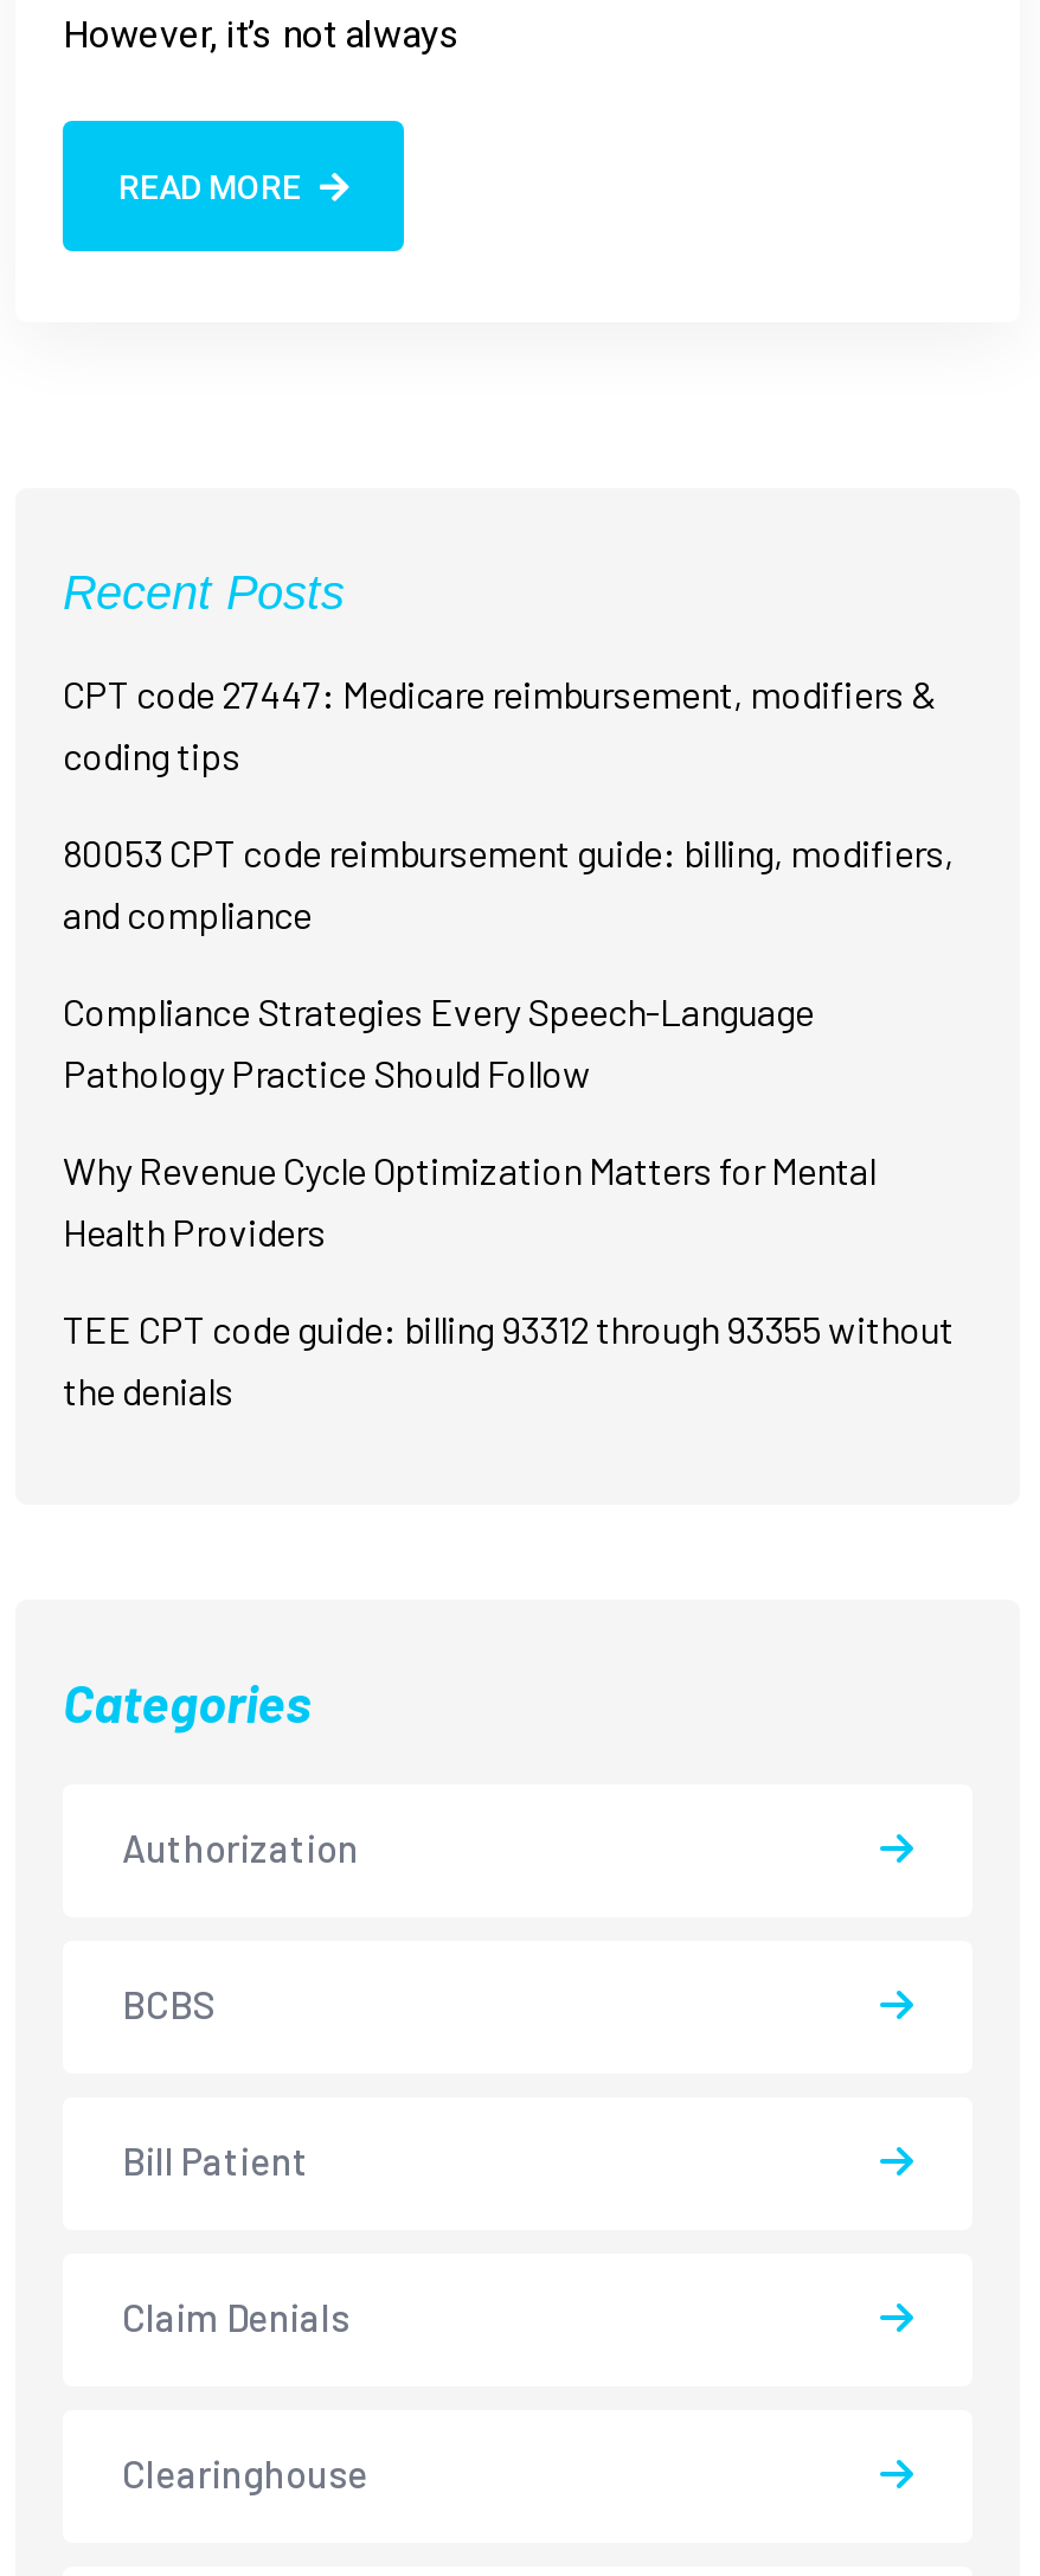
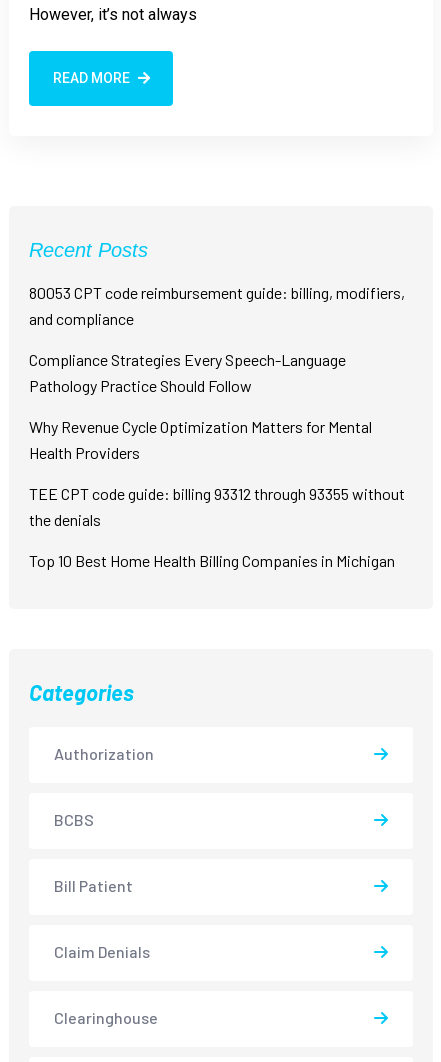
- CPT code 27447: Medicare reimbursement, modifiers &
- coding tips

moved up: 80053 CPT code reimbursement guide: billing, modifiers, | and compliance | Compliance Strategies Every Speech-Language | Pathology Practice Should Follow | Why Revenue Cycle Optimization Matters for Mental | Health Providers | TEE CPT code guide: billing 93312 through 93355 without | the denials

+ Top 10 Best Home Health Billing Companies in Michigan
